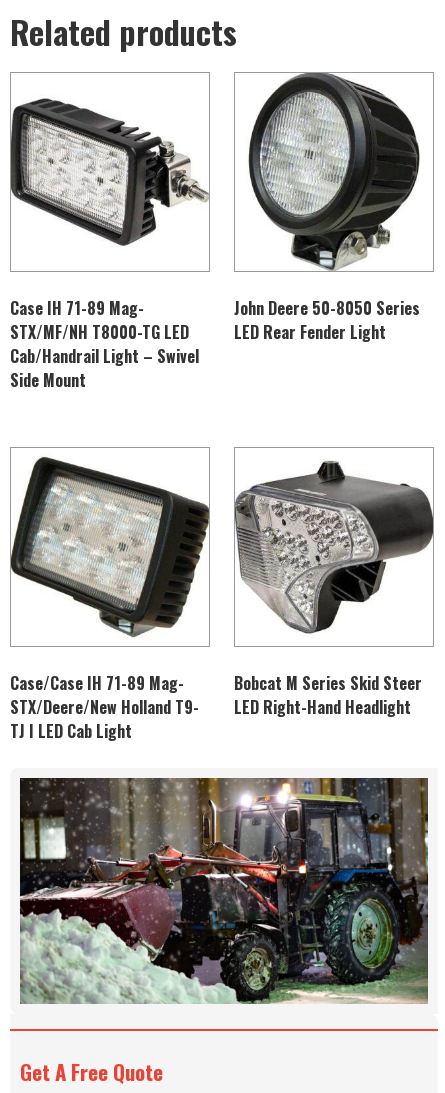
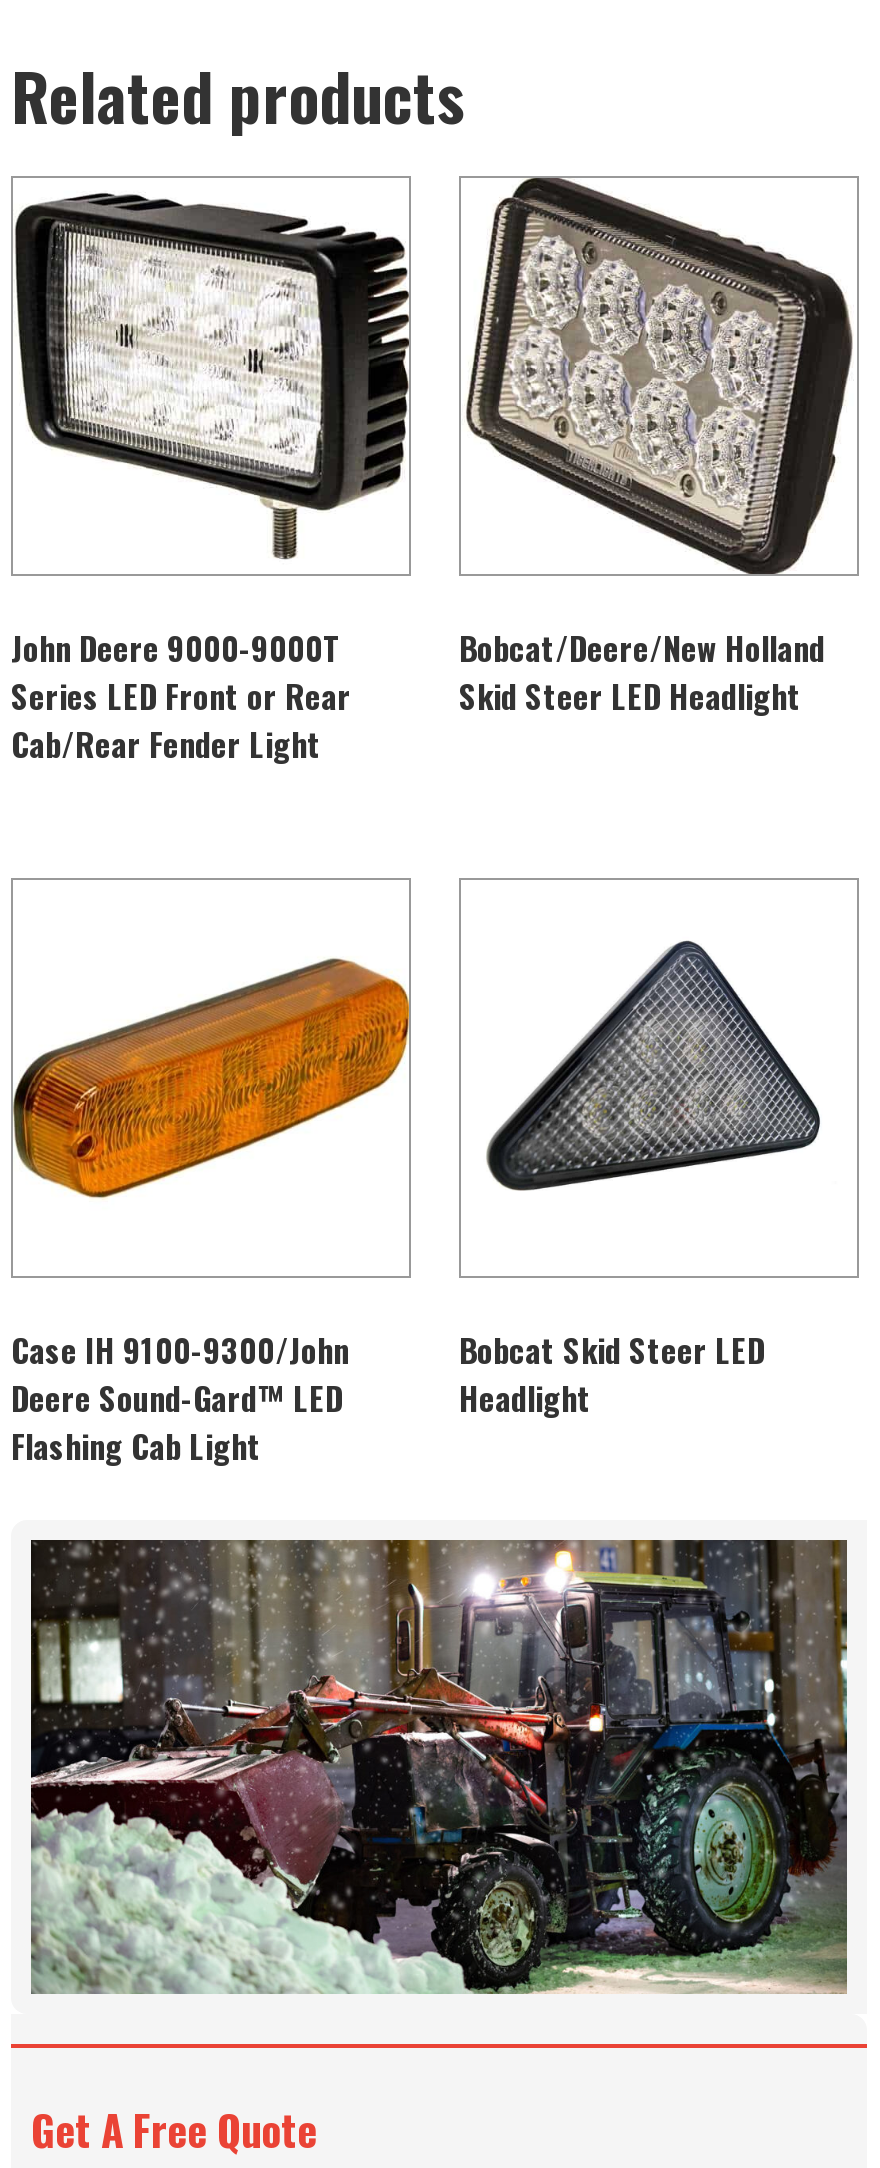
- [image]
- John Deere 50-8050 Series
- LED Rear Fender Light
+ [image]
+ Bobcat/Deere/New Holland
+ Skid Steer LED Headlight

- [image]
- Case IH 71-89 Mag-
- STX/MF/NH T8000-TG LED
- Cab/Handrail Light – Swivel
- Side Mount
+ [image]
+ John Deere 9000-9000T
+ Series LED Front or Rear
+ Cab/Rear Fender Light

- [image]
- Case/Case IH 71-89 Mag-
- STX/Deere/New Holland T9-
- TJ I LED Cab Light
+ [image]
+ Case IH 9100-9300/John
+ Deere Sound-Gard™ LED
+ Flashing Cab Light

- [image]
- Bobcat M Series Skid Steer
- LED Right-Hand Headlight
+ [image]
+ Bobcat Skid Steer LED
+ Headlight
